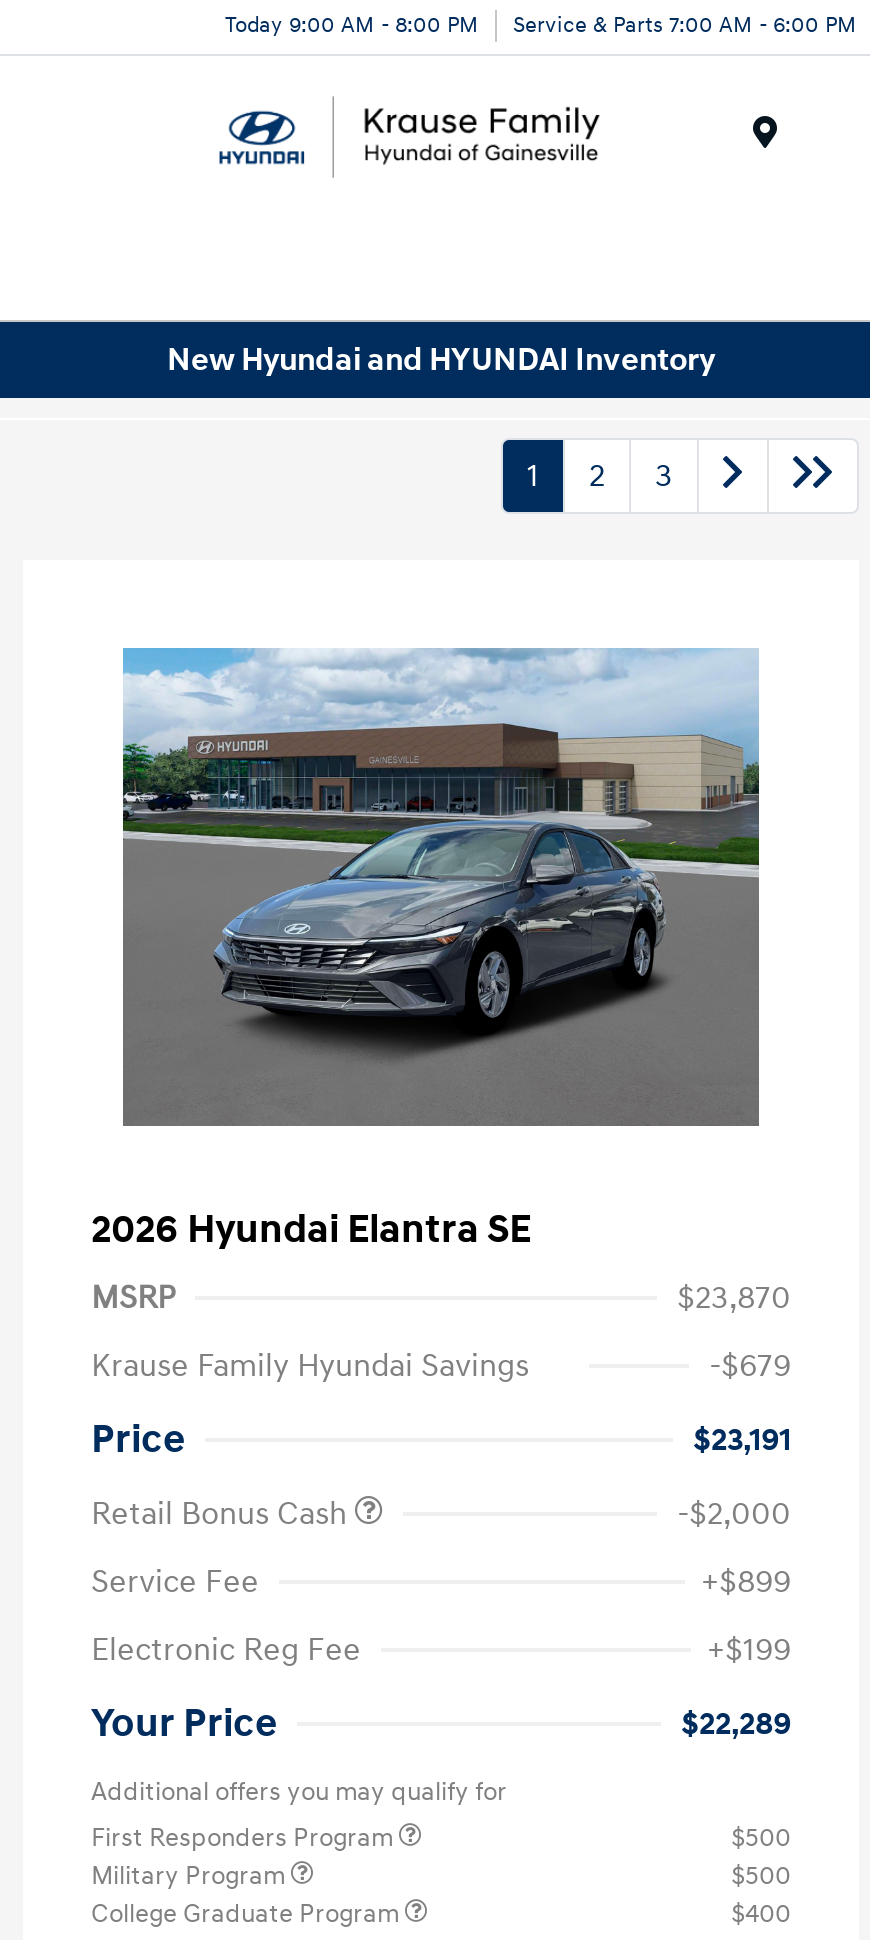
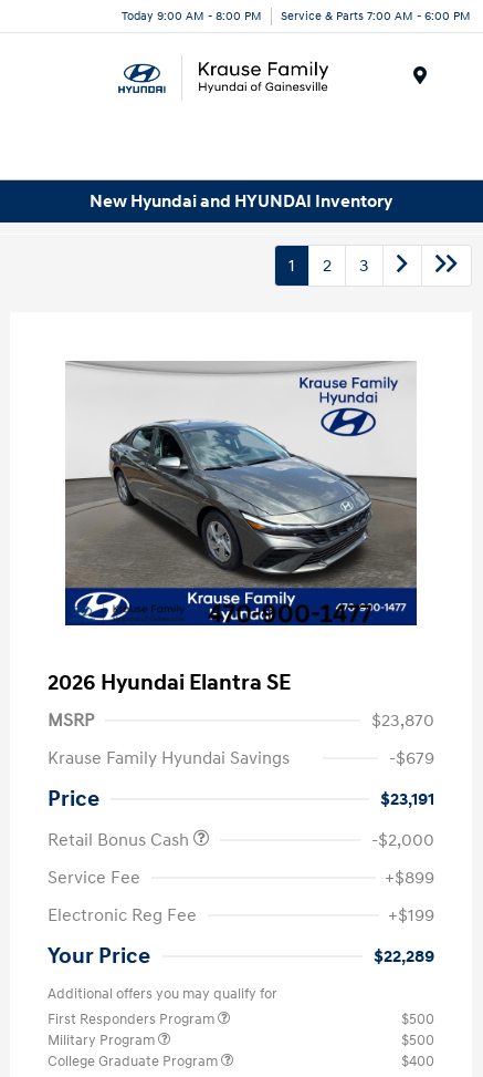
- [image]
+ [image]
